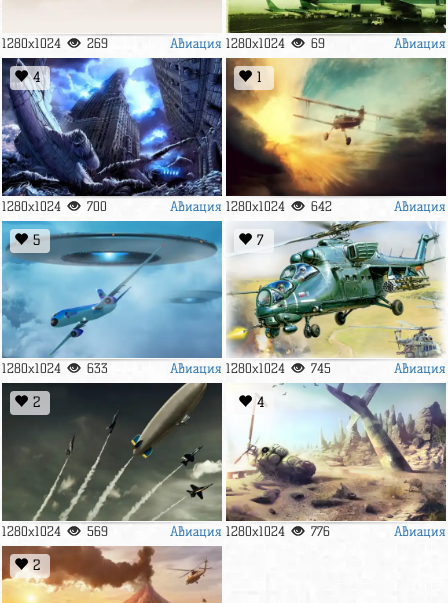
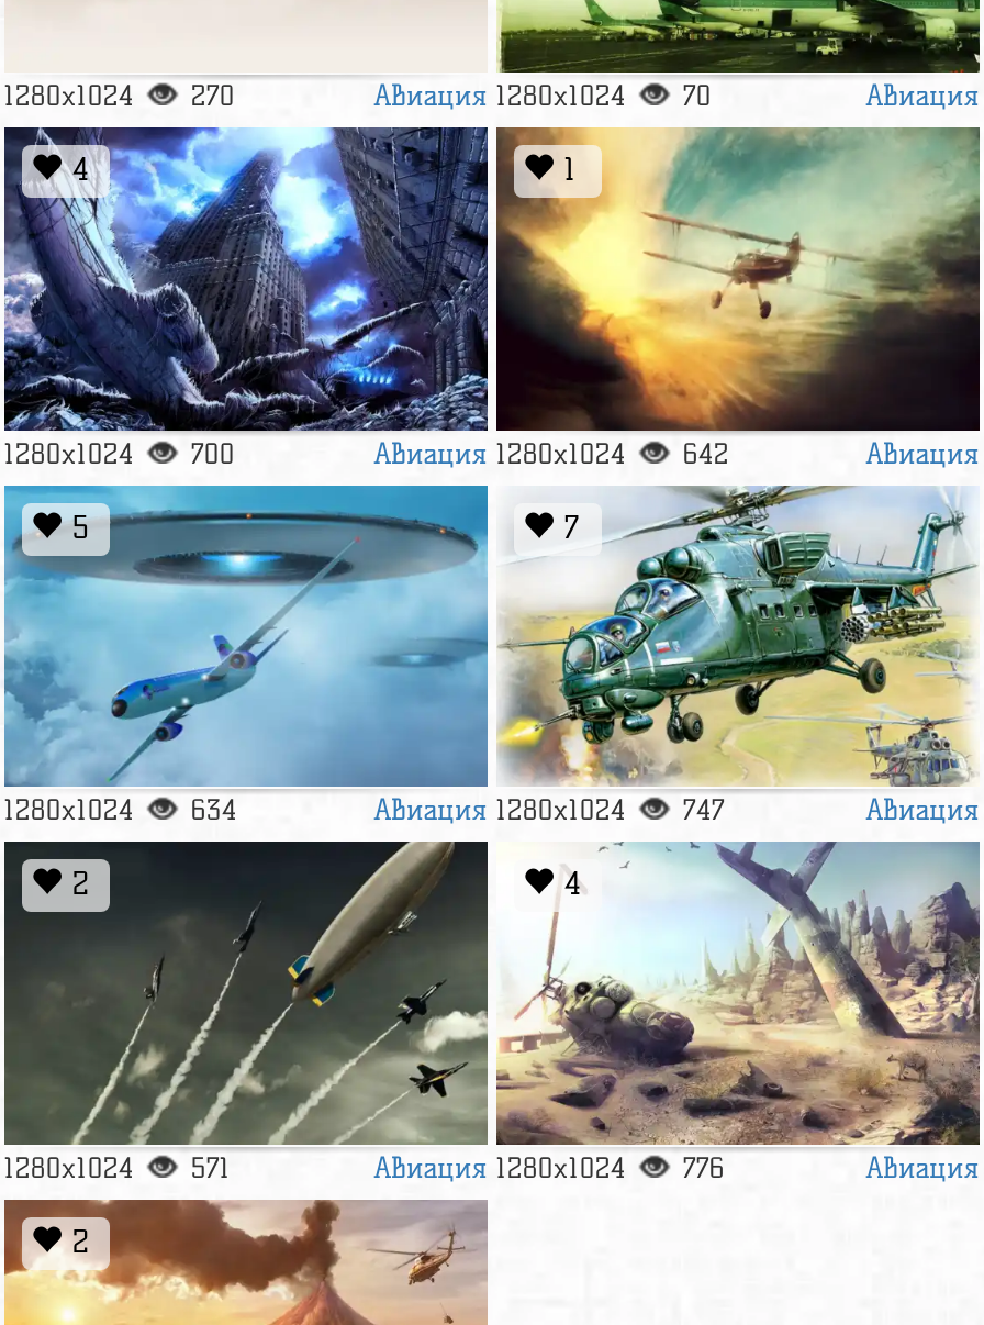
- 1280x1024 269
+ 1280x1024 270

- Авиация 1280x1024 69
+ Авиация 1280x1024 70

- 1280x1024 633
+ 1280x1024 634

- Авиация 1280x1024 745
+ Авиация 1280x1024 747

- 1280x1024 569
+ 1280x1024 571
